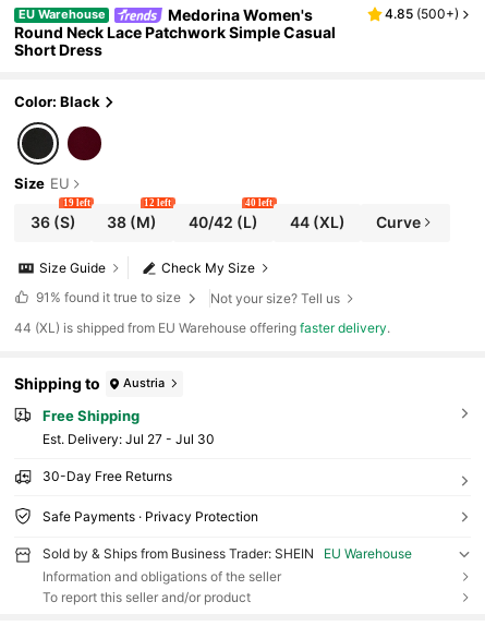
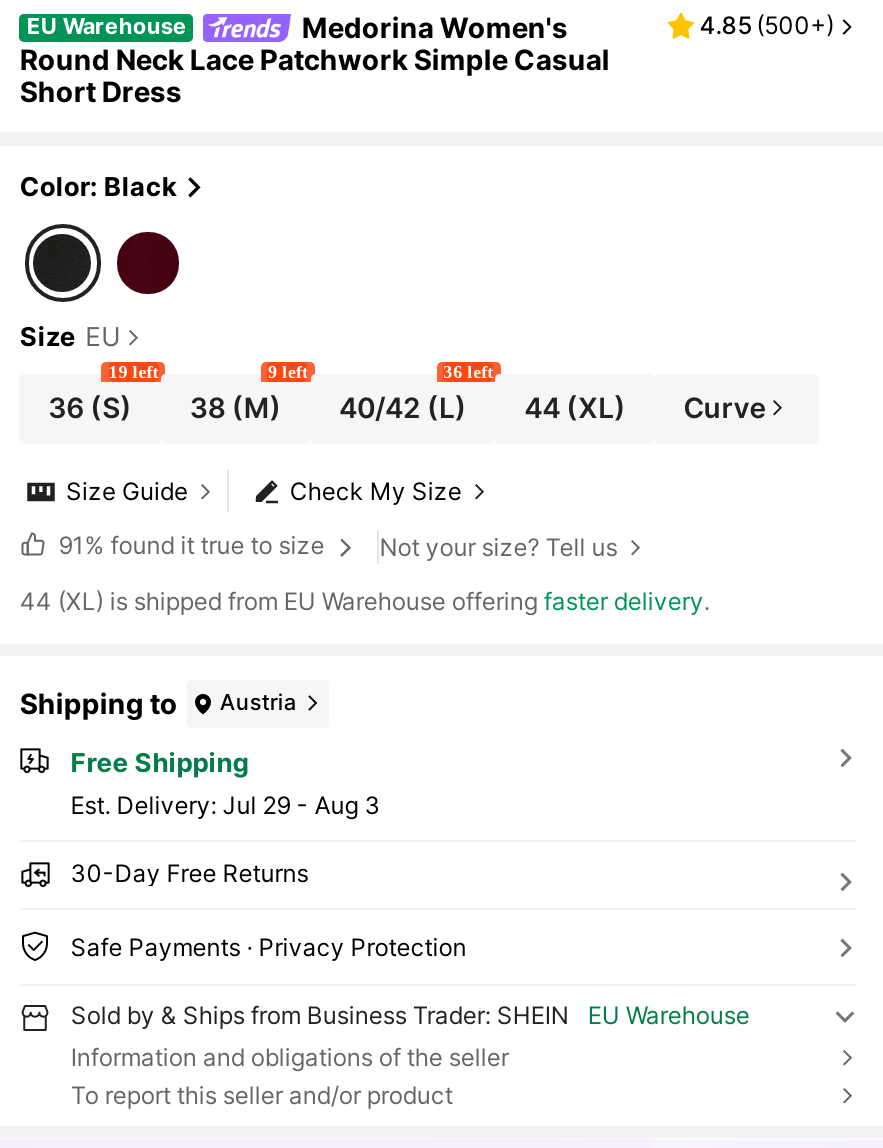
- 12 left
+ 9 left

- 40 left
+ 36 left

- Est. Delivery: Jul 27 - Jul 30
+ Est. Delivery: Jul 29 - Aug 3
